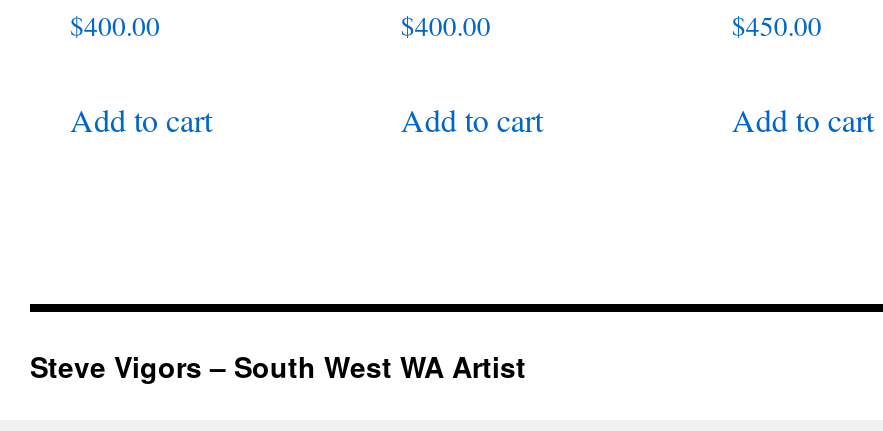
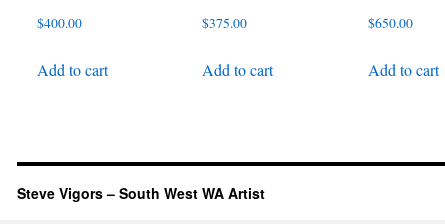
- $400.00
+ $375.00

- $450.00
+ $650.00
